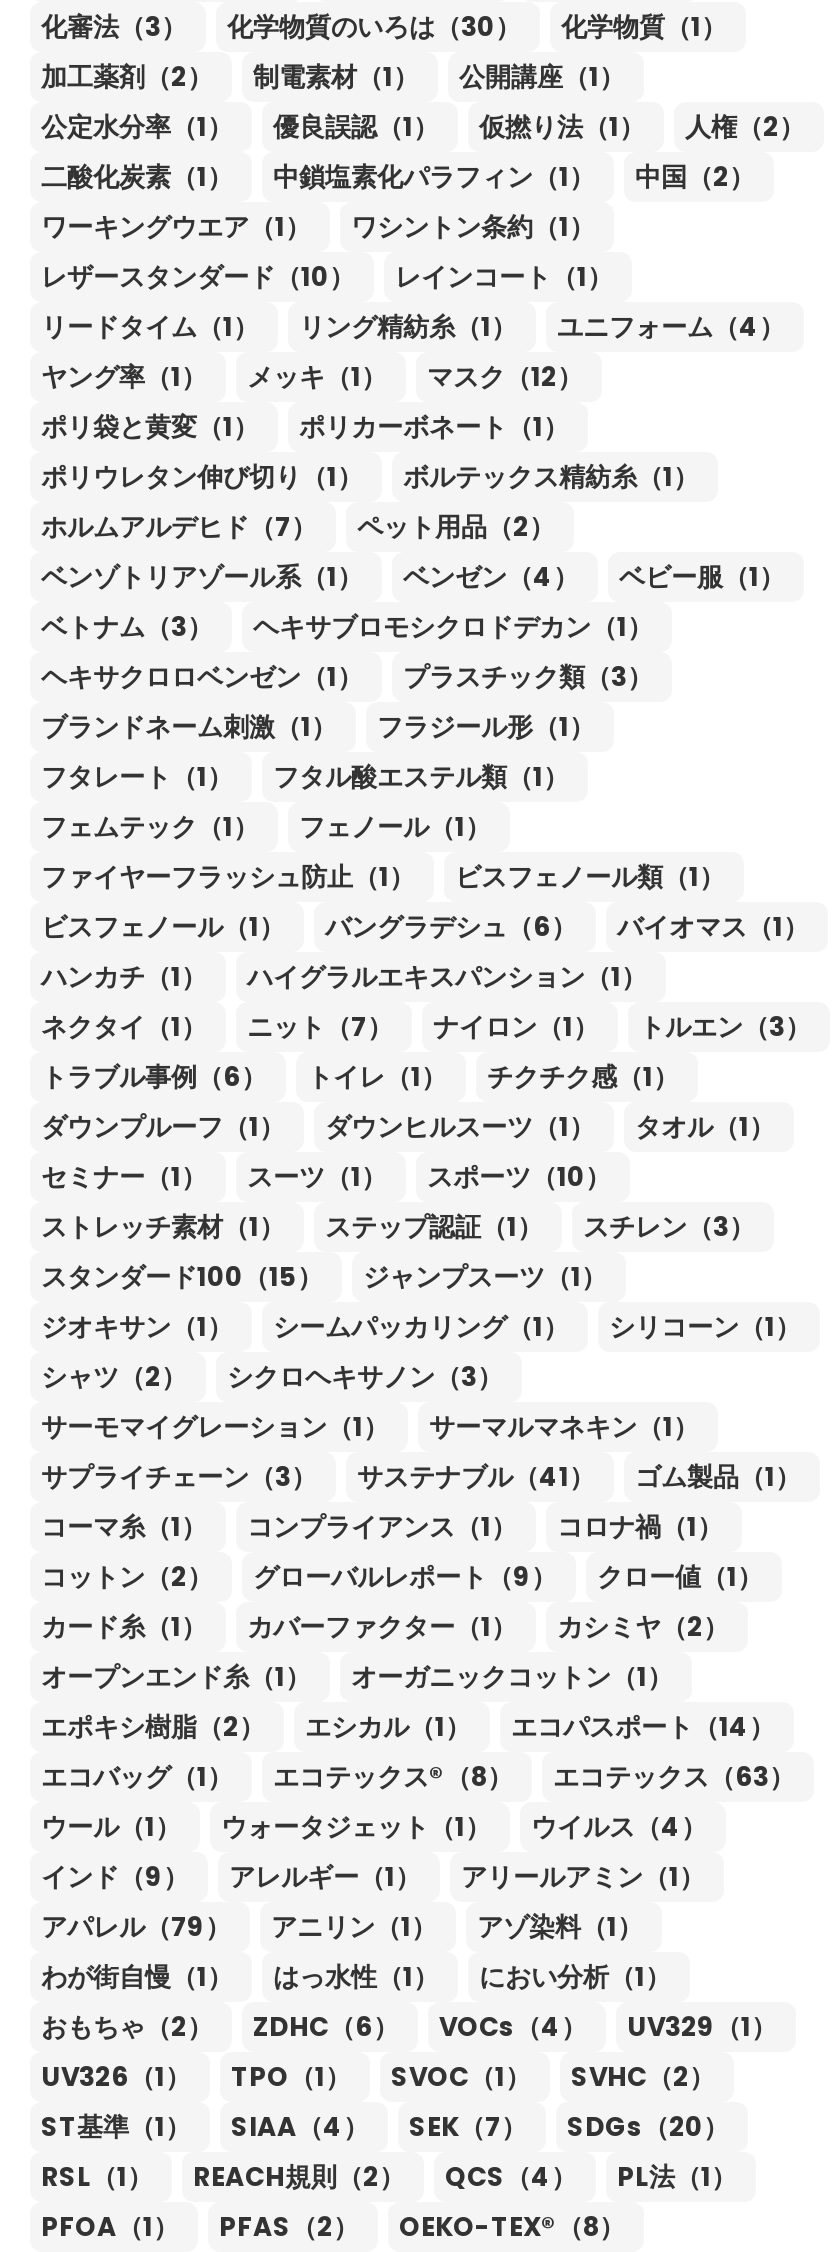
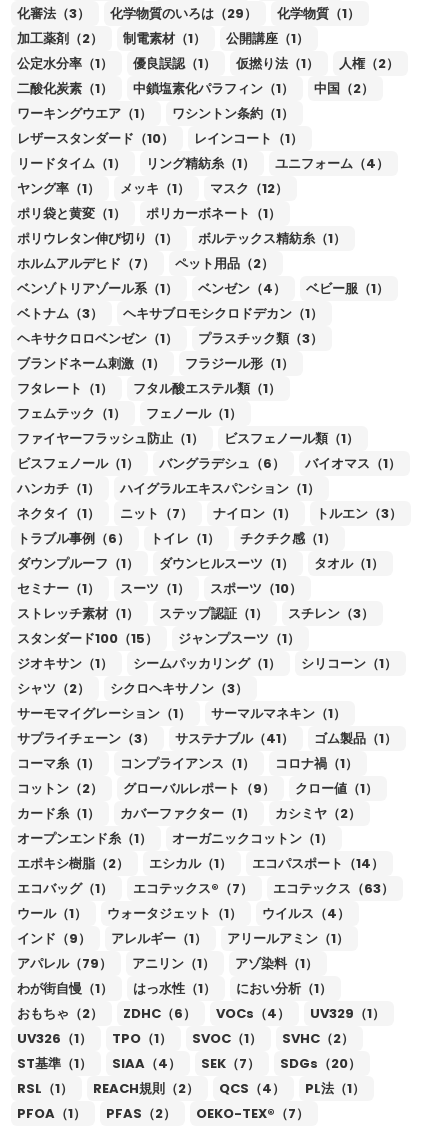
- 化学物質のいろは（30）
+ 化学物質のいろは（29）

- エコテックス®（8）
+ エコテックス®（7）

- PFOA（1） PFAS（2） OEKO-TEX®（8）
+ PFOA（1） PFAS（2） OEKO-TEX®（7）
